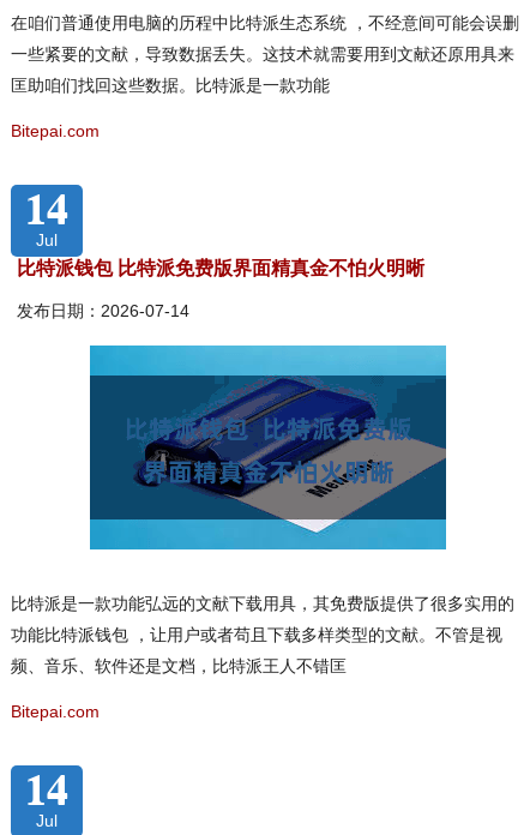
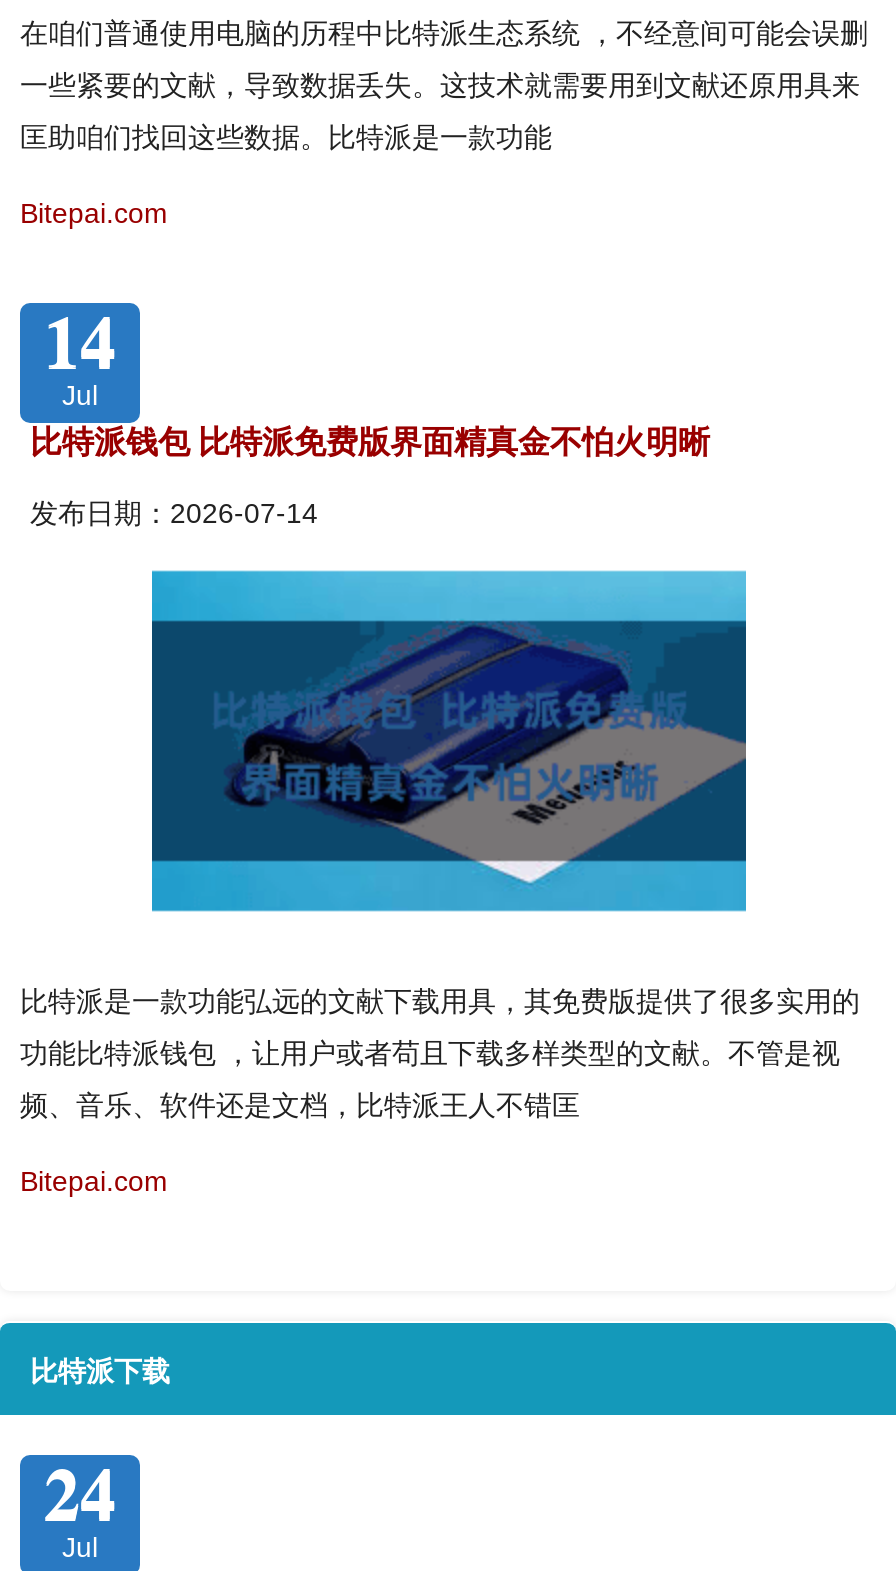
- 14
+ 比特派下载
+ 24
